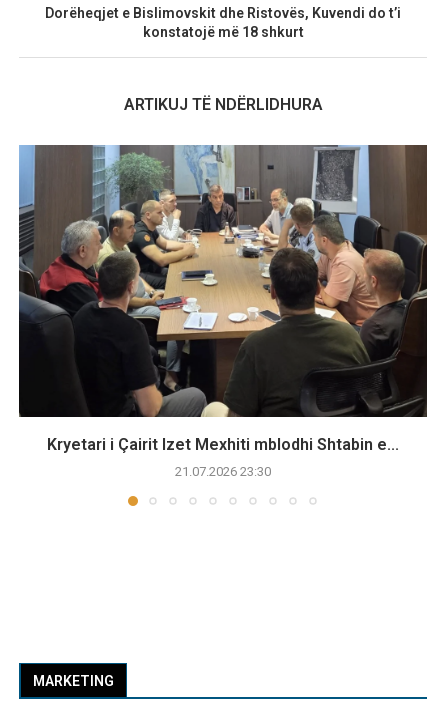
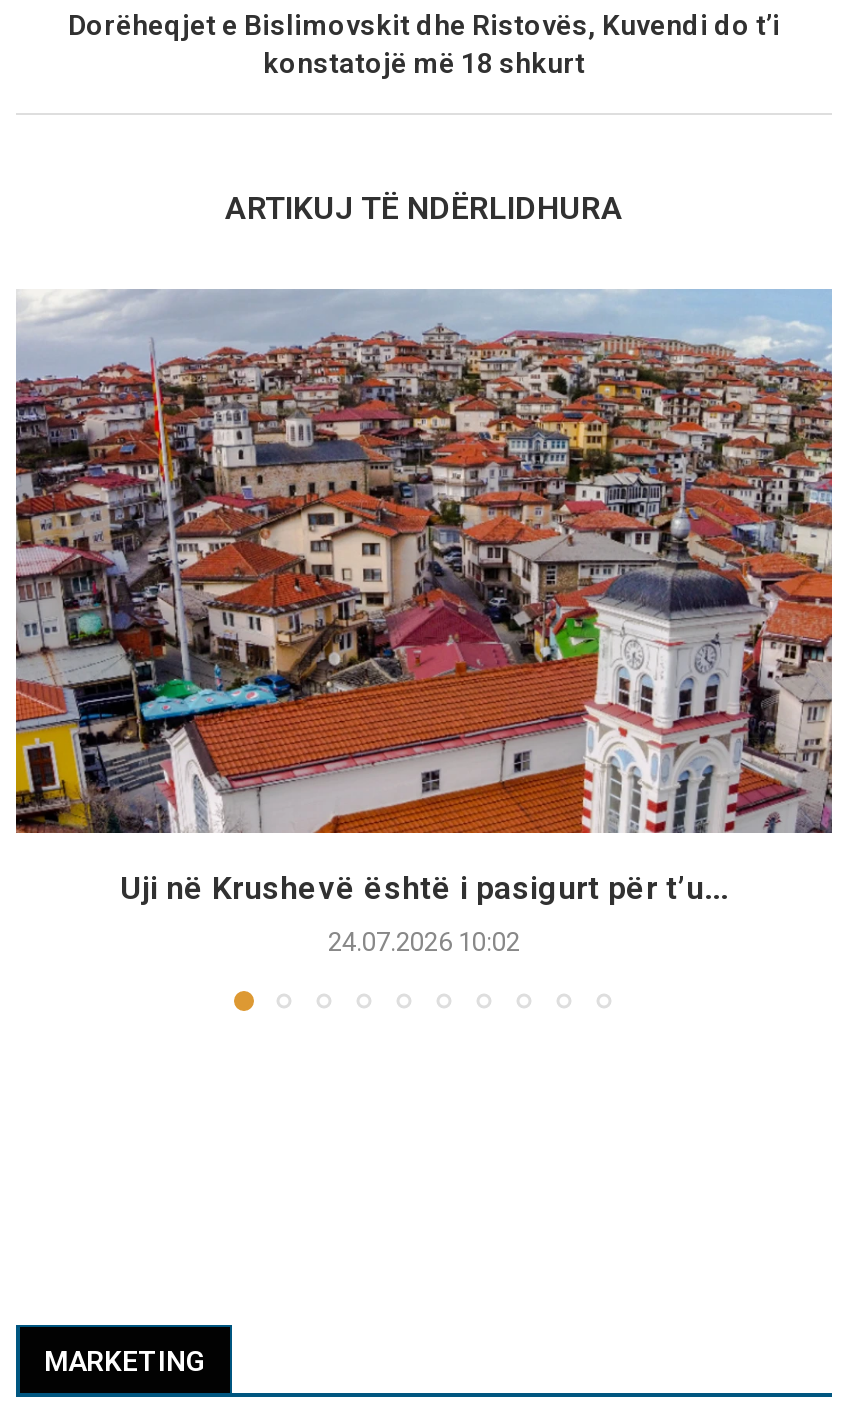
- [image]
- Kryetari i Çairit Izet Mexhiti mblodhi Shtabin e...
+ [image]
+ Uji në Krushevë është i pasigurt për t’u...

- 21.07.2026 23:30
+ 24.07.2026 10:02
